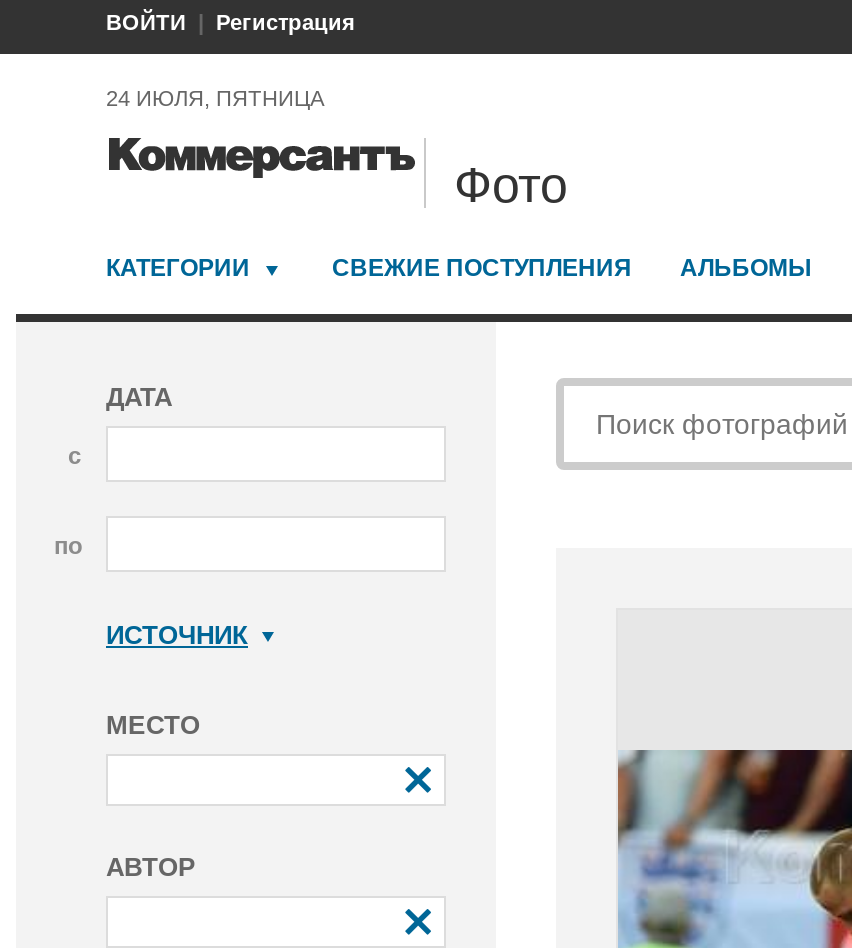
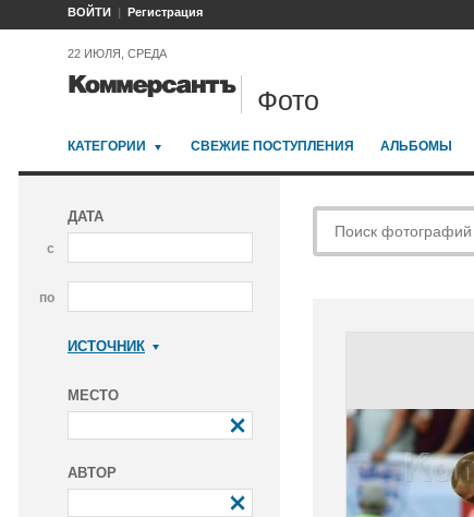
- 24 ИЮЛЯ, ПЯТНИЦА
+ 22 ИЮЛЯ, СРЕДА
